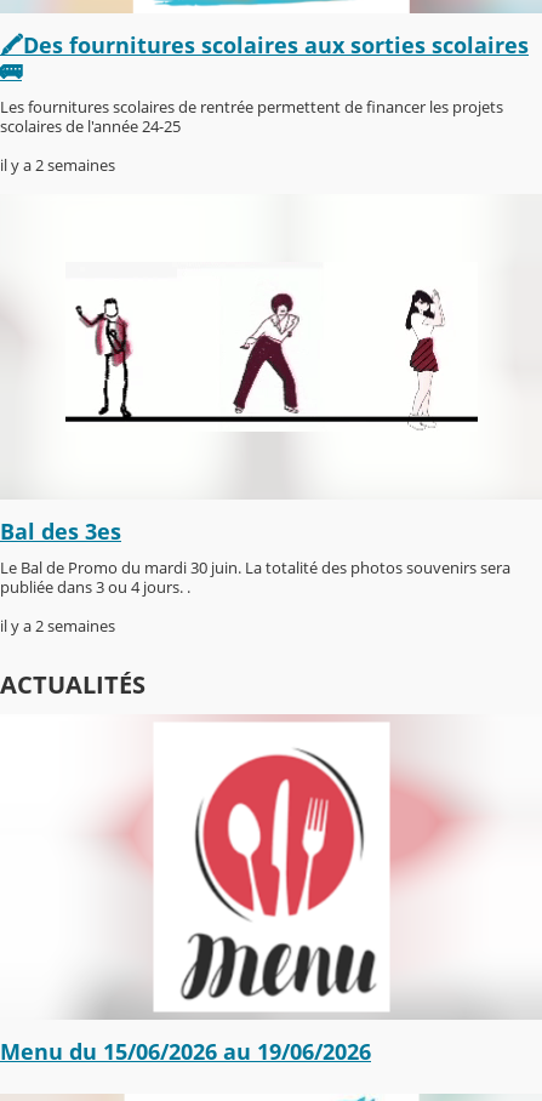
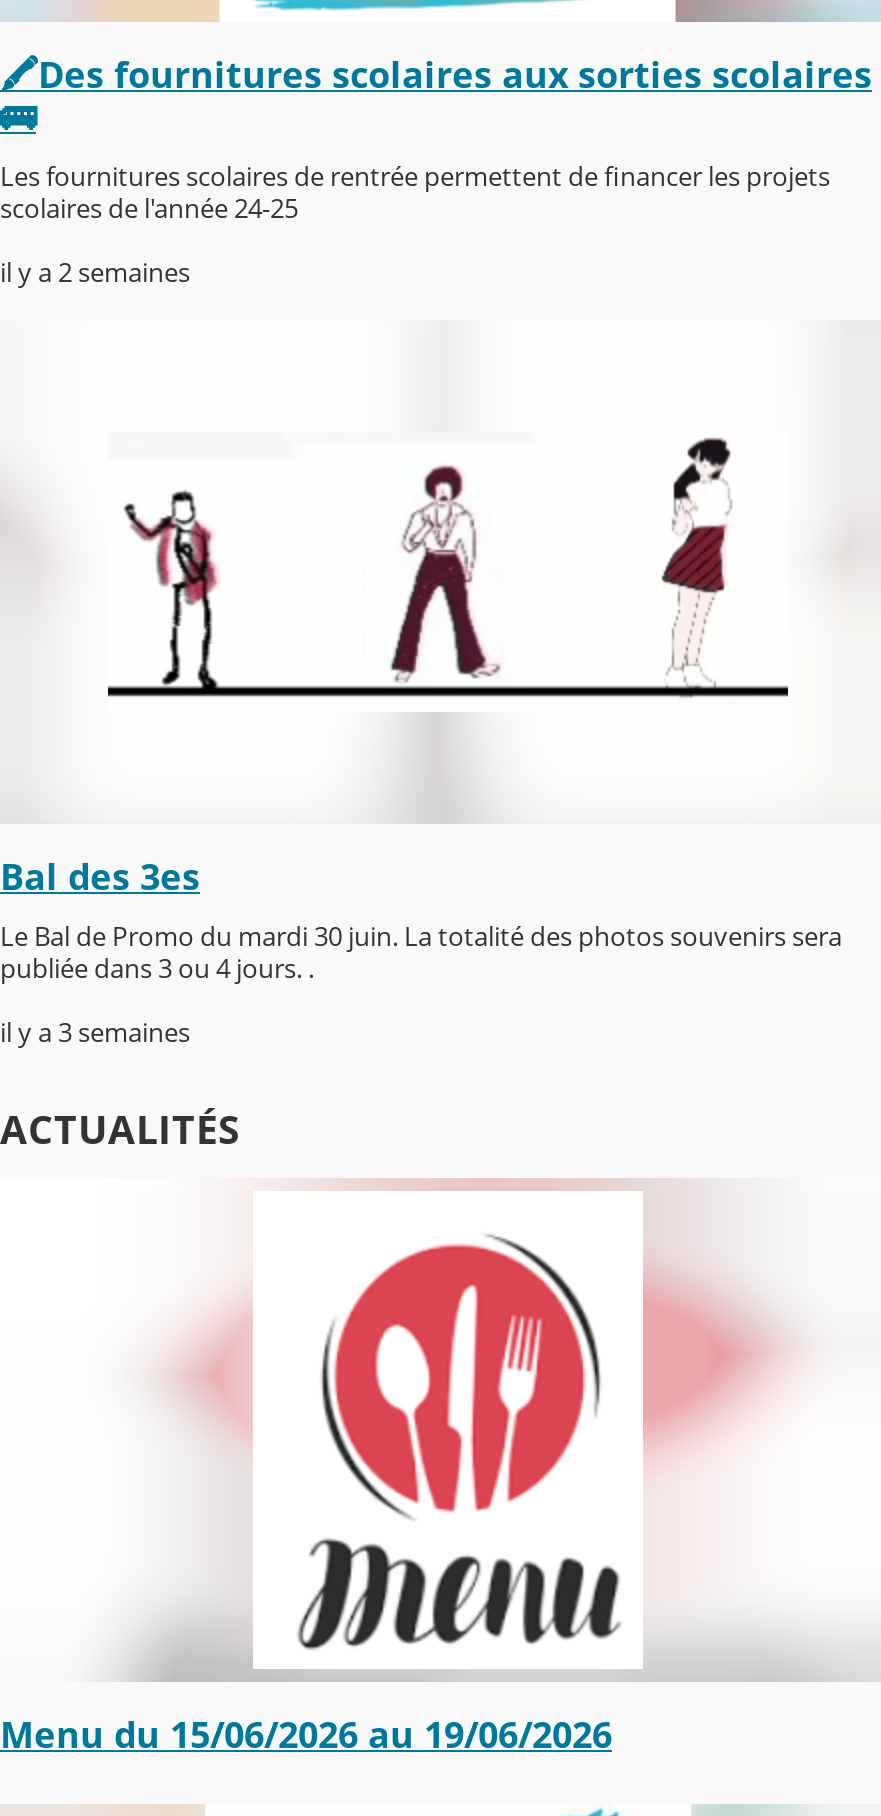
- [image]
+ [image]

- [image]
+ [image]

- il y a 2 semaines
+ il y a 3 semaines
